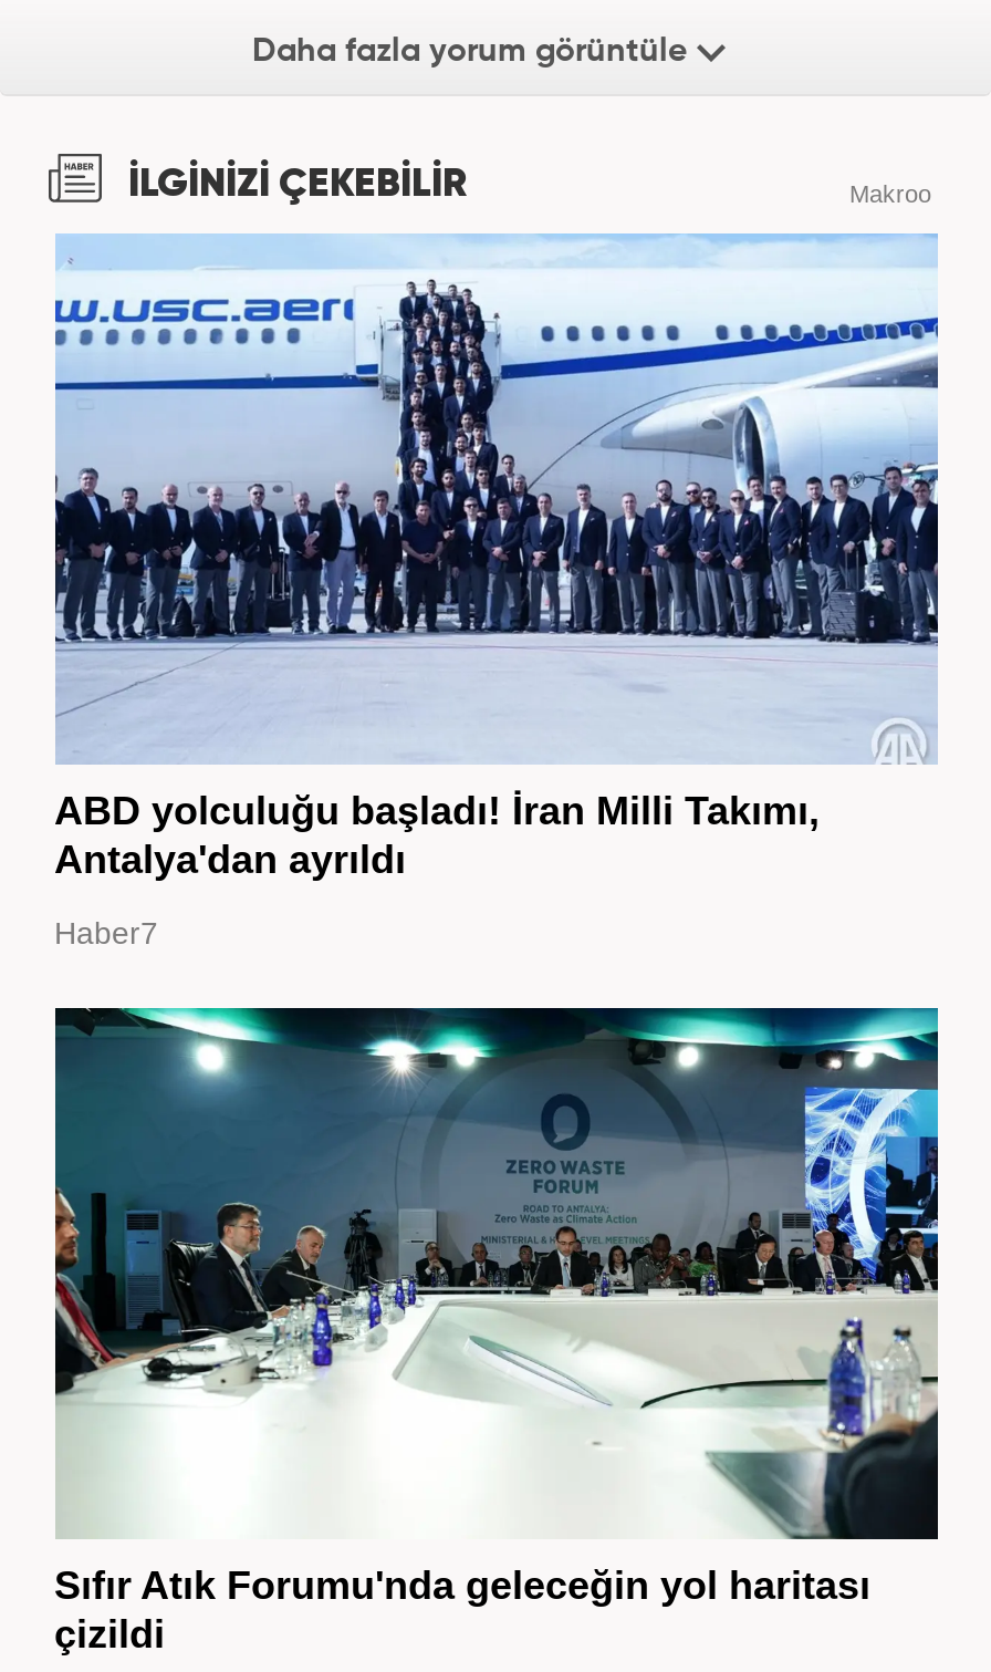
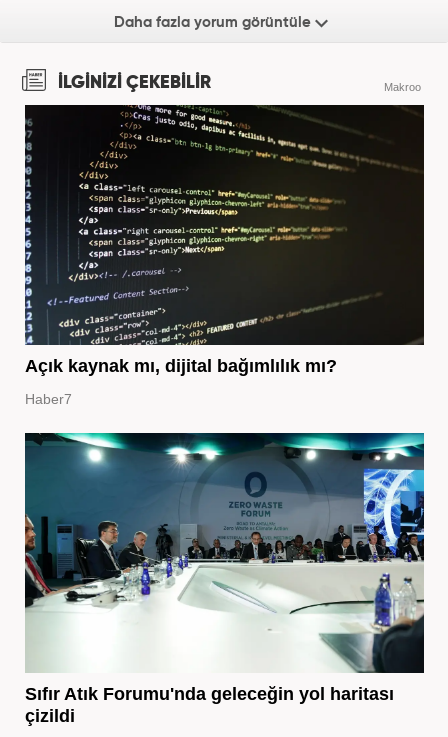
- [image]
- ABD yolculuğu başladı! İran Milli Takımı,
- Antalya'dan ayrıldı
+ [image]
+ Açık kaynak mı, dijital bağımlılık mı?
